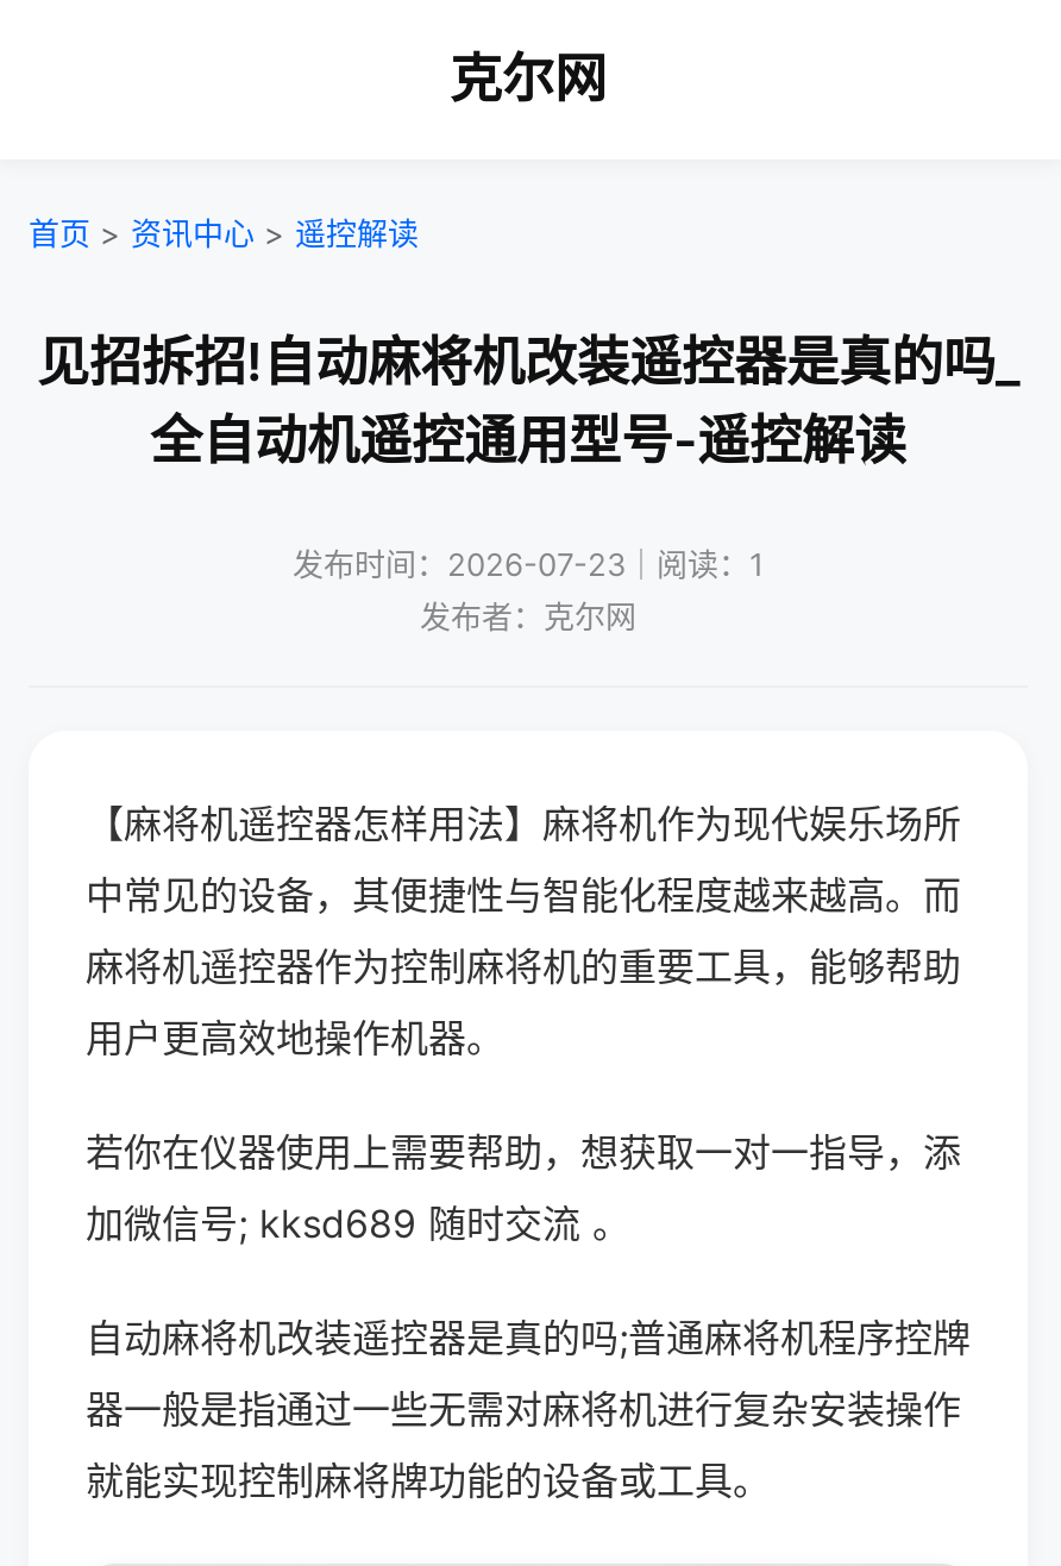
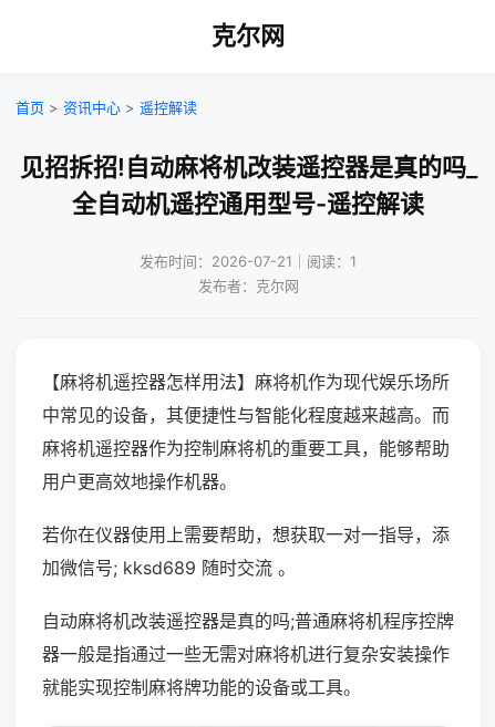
- 发布时间：2026-07-23｜阅读：1
+ 发布时间：2026-07-21｜阅读：1
